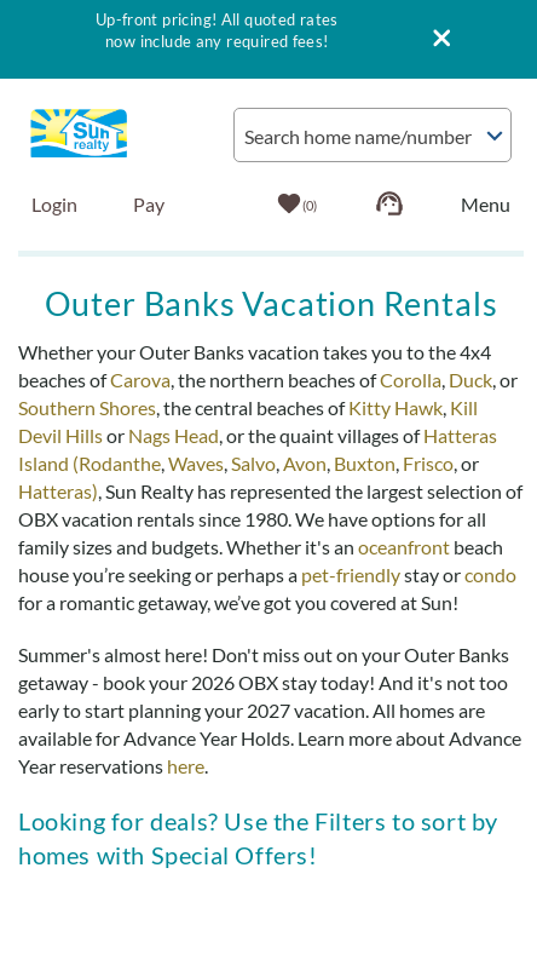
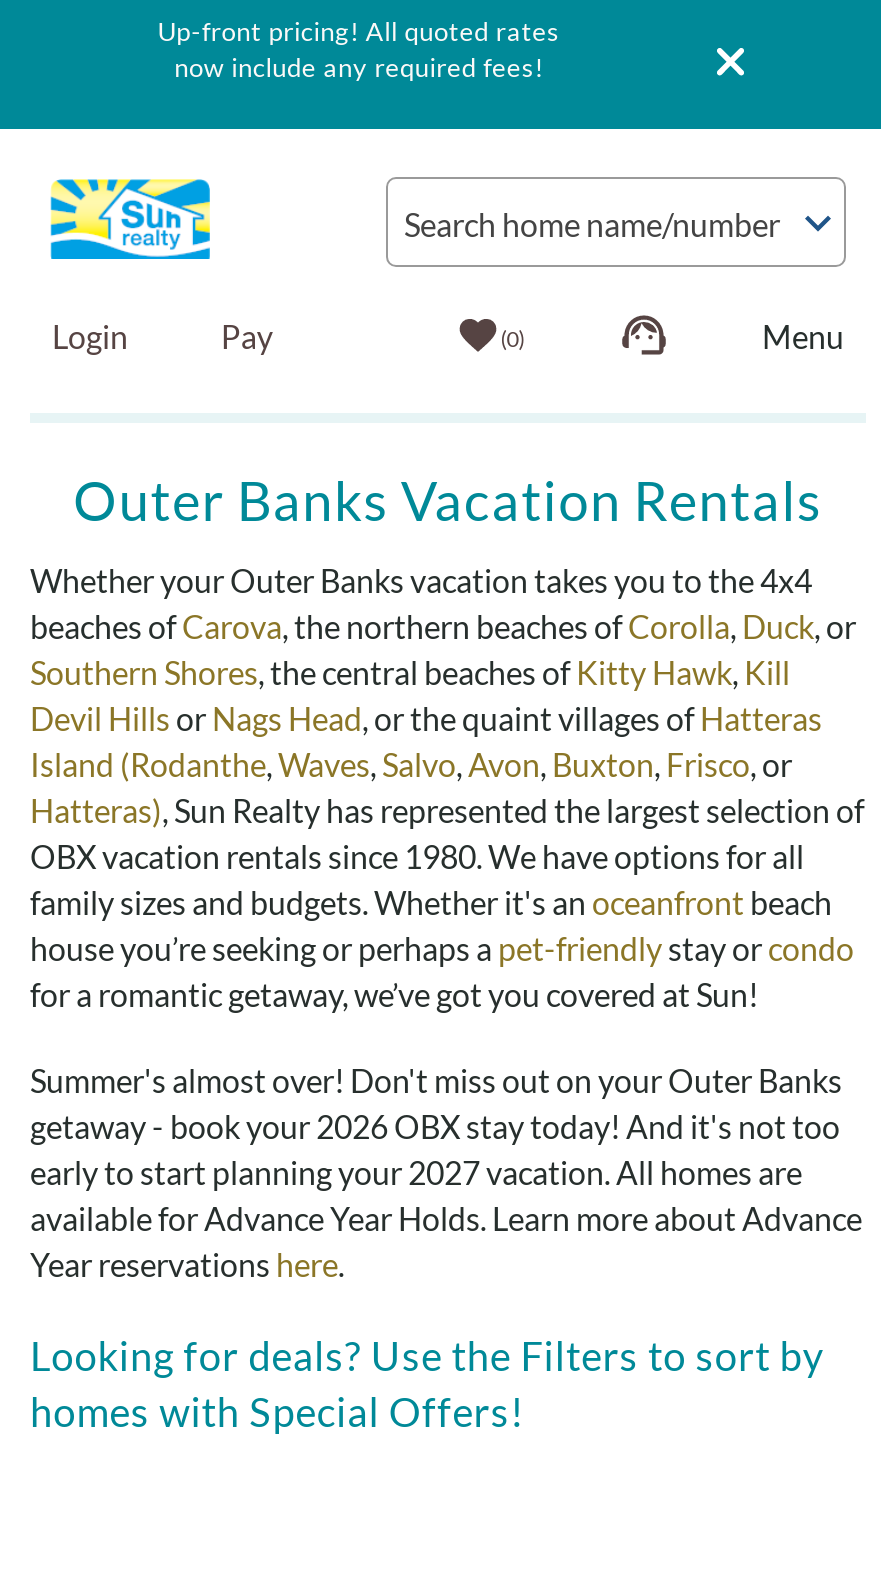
- Summer's almost here! Don't miss out on your Outer Banks
+ Summer's almost over! Don't miss out on your Outer Banks
